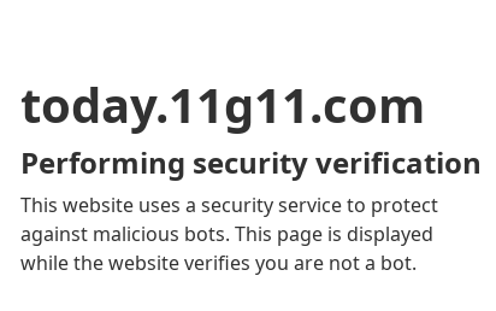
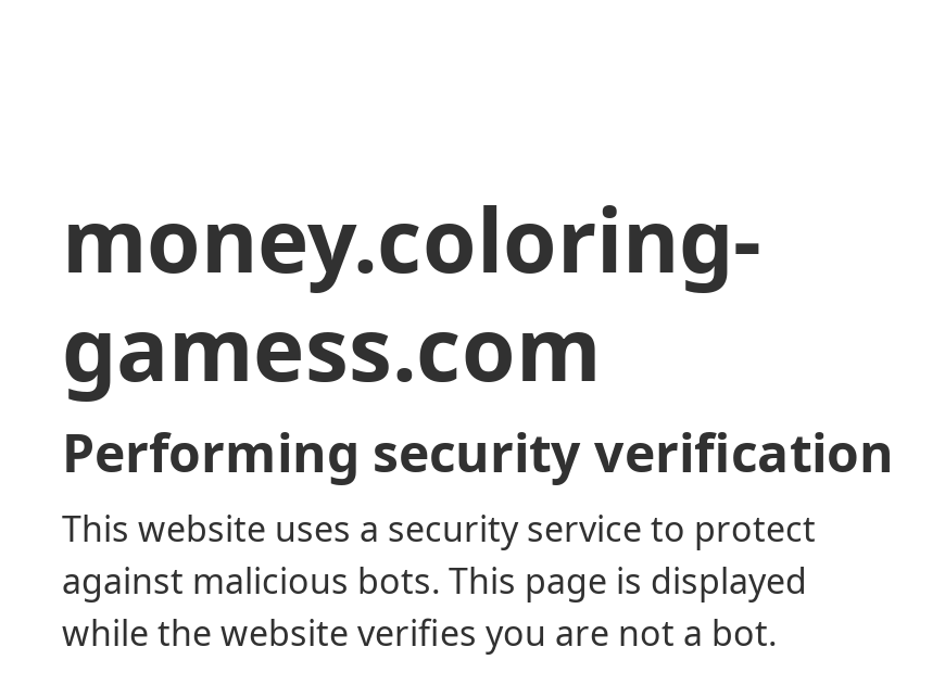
- today.11g11.com
+ money.coloring-
+ gamess.com
